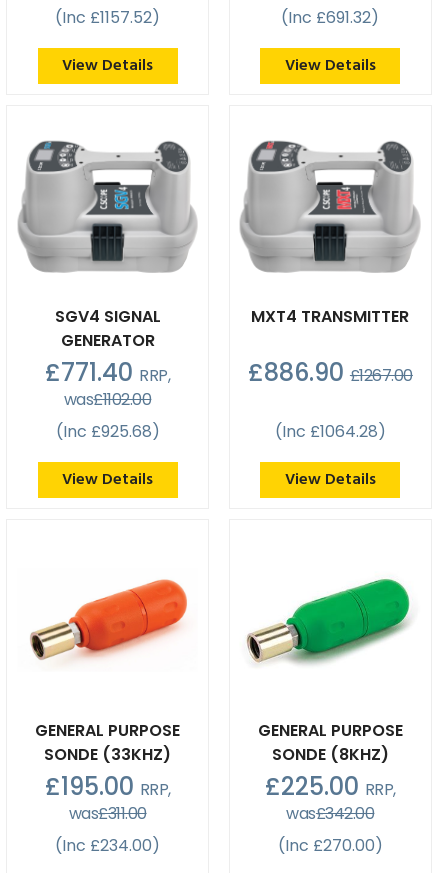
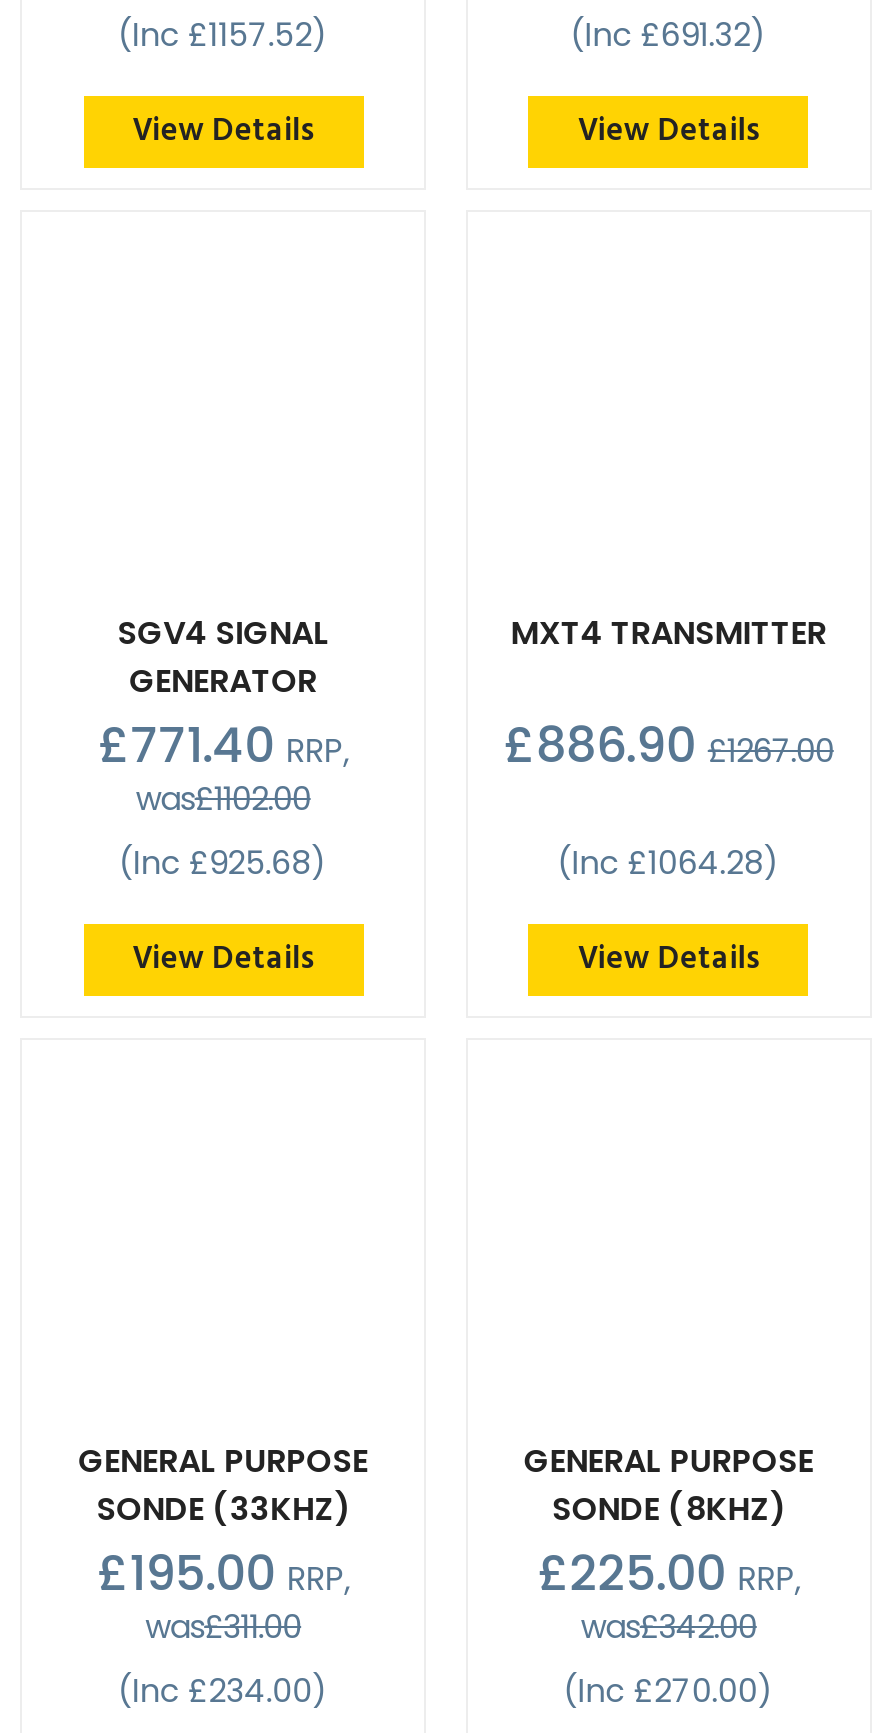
- [image]

- [image]

- [image]

- [image]
